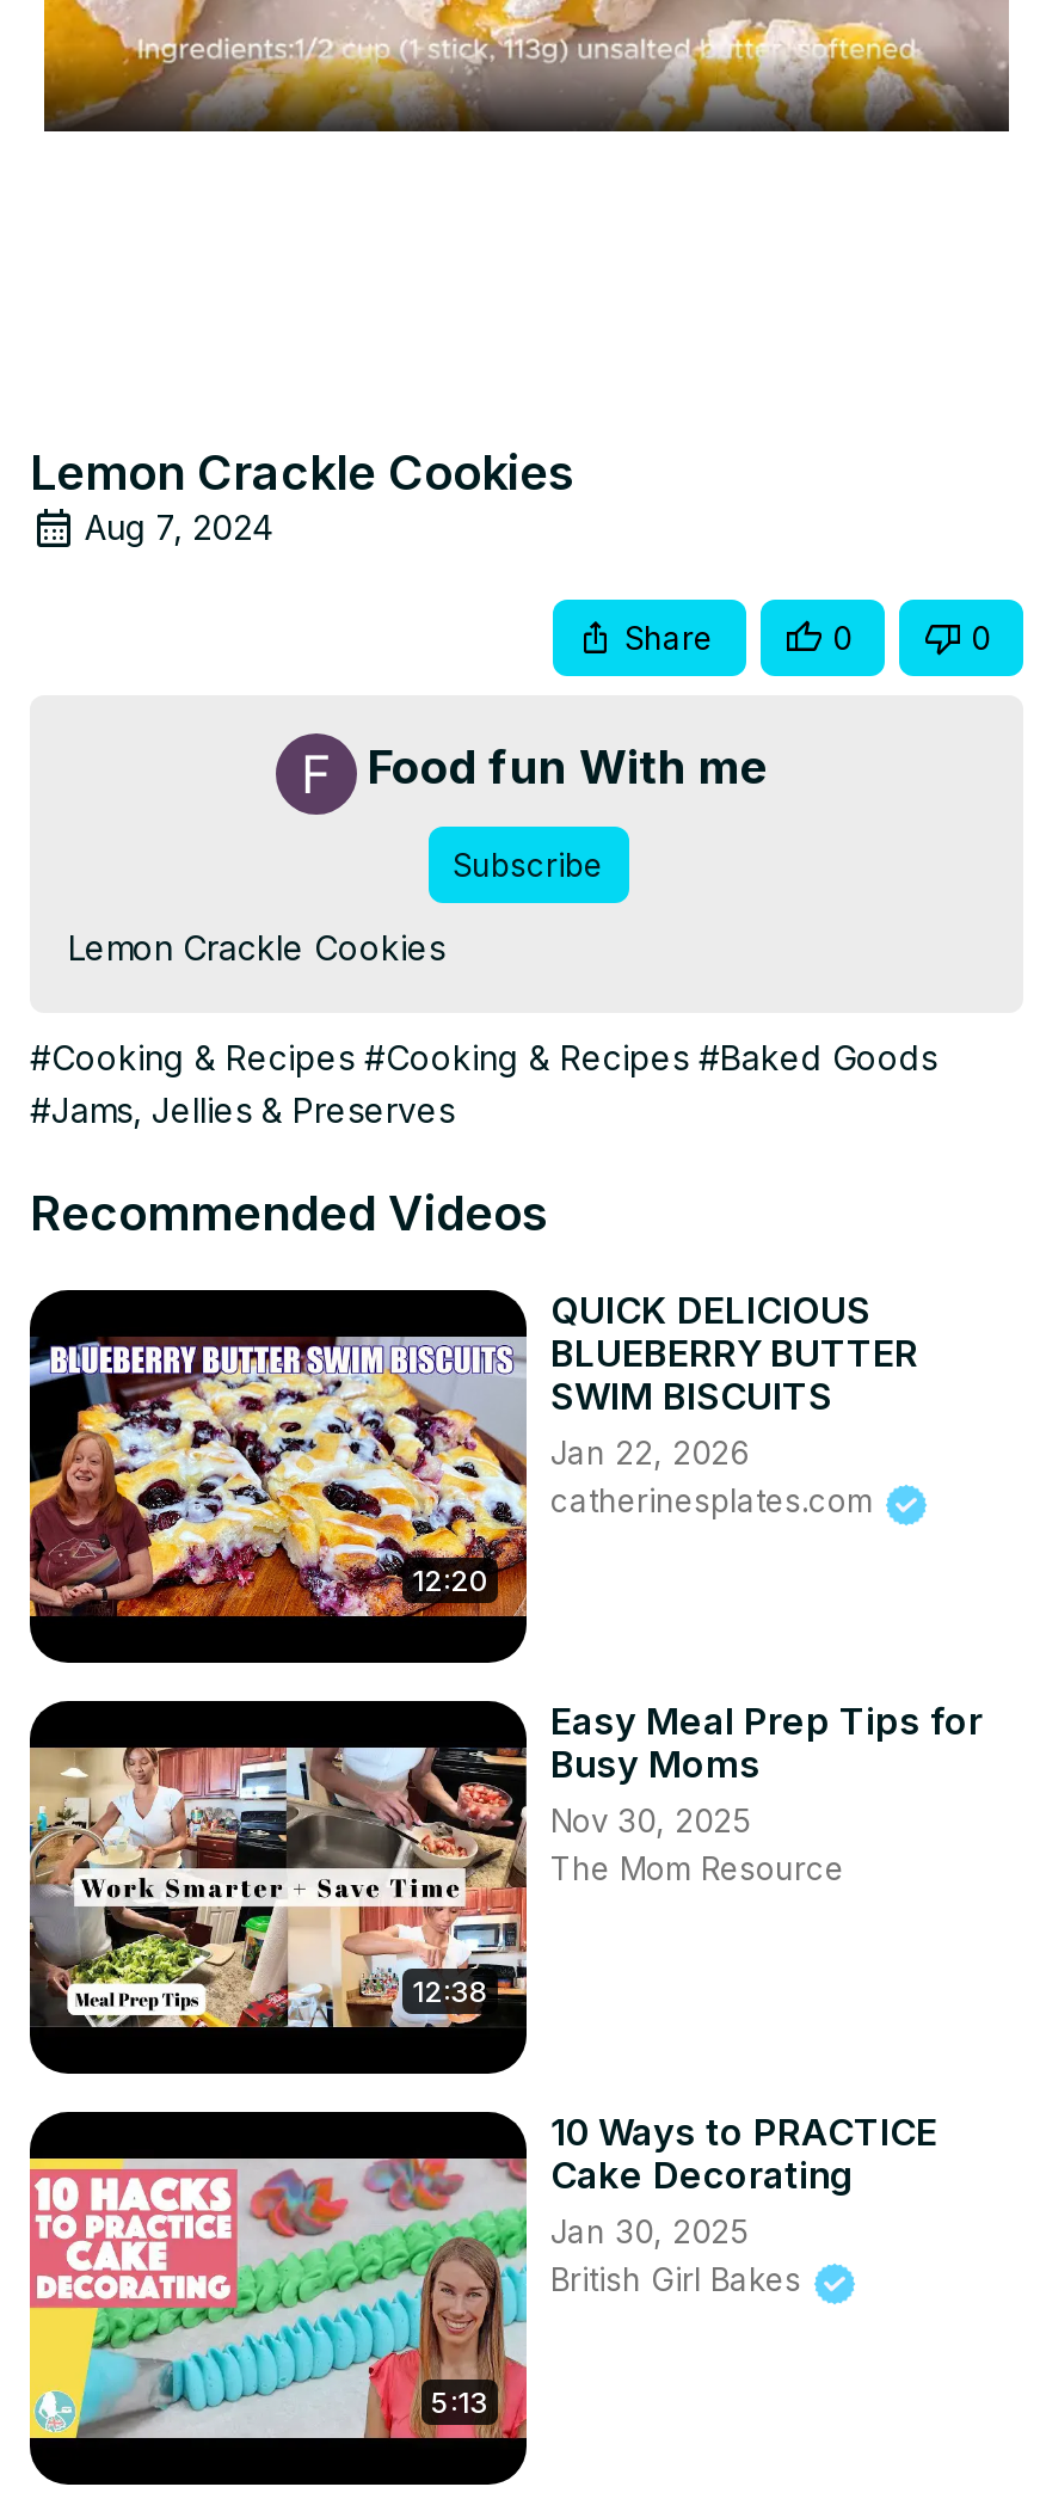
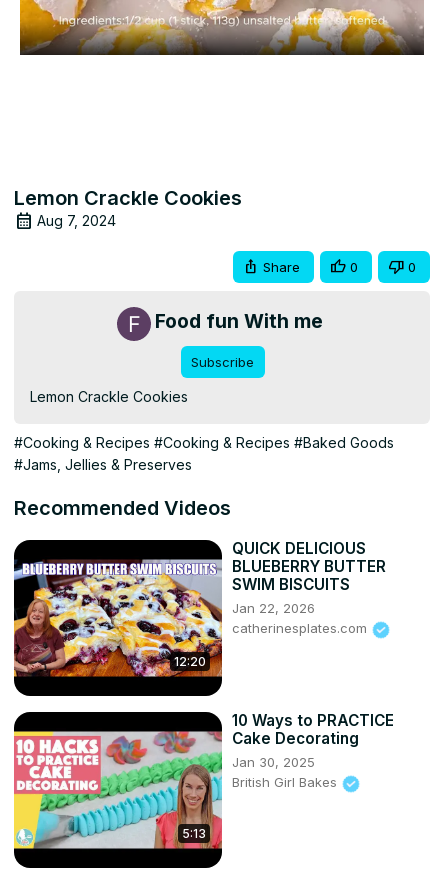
- Easy Meal Prep Tips for
- Busy Moms
- Nov 30, 2025
- The Mom Resource

- [image]
- 12:38
